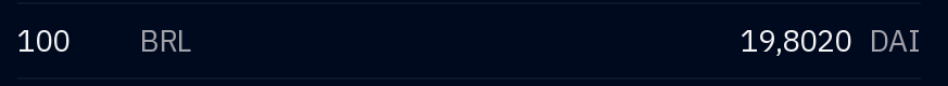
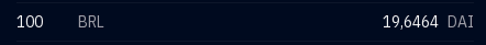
- 19,8020 DAI
+ 19,6464 DAI
